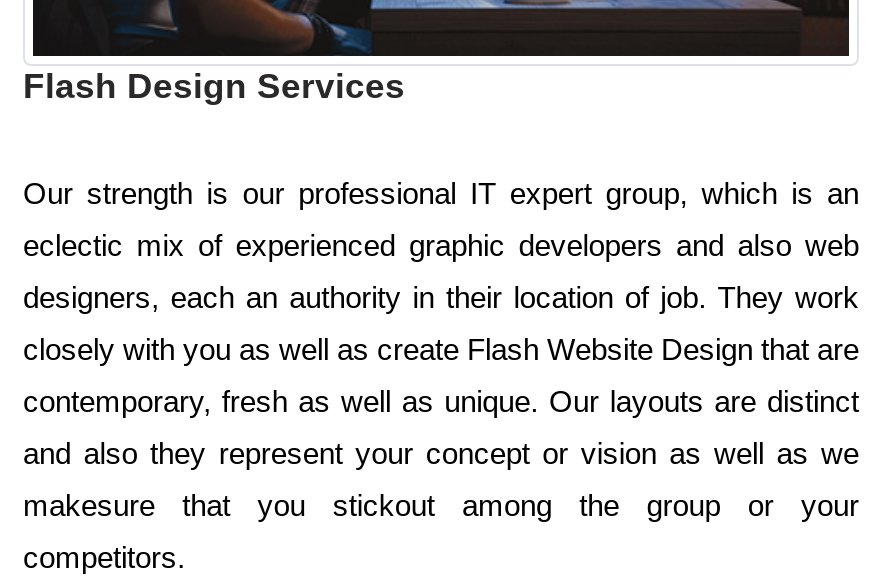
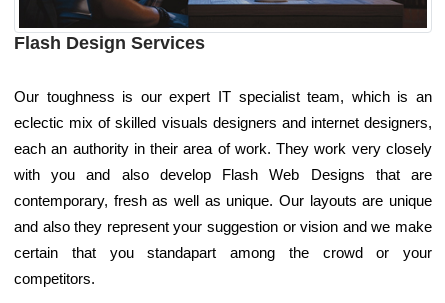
- Our strength is our professional IT expert group, which is an
+ Our toughness is our expert IT specialist team, which is an

- eclectic mix of experienced graphic developers and also web
+ eclectic mix of skilled visuals designers and internet designers,

- designers, each an authority in their location of job. They work
+ each an authority in their area of work. They work very closely

- closely with you as well as create Flash Website Design that are
+ with you and also develop Flash Web Designs that are

- contemporary, fresh as well as unique. Our layouts are distinct
+ contemporary, fresh as well as unique. Our layouts are unique

- and also they represent your concept or vision as well as we
+ and also they represent your suggestion or vision and we make

- makesure that you stickout among the group or your
+ certain that you standapart among the crowd or your
